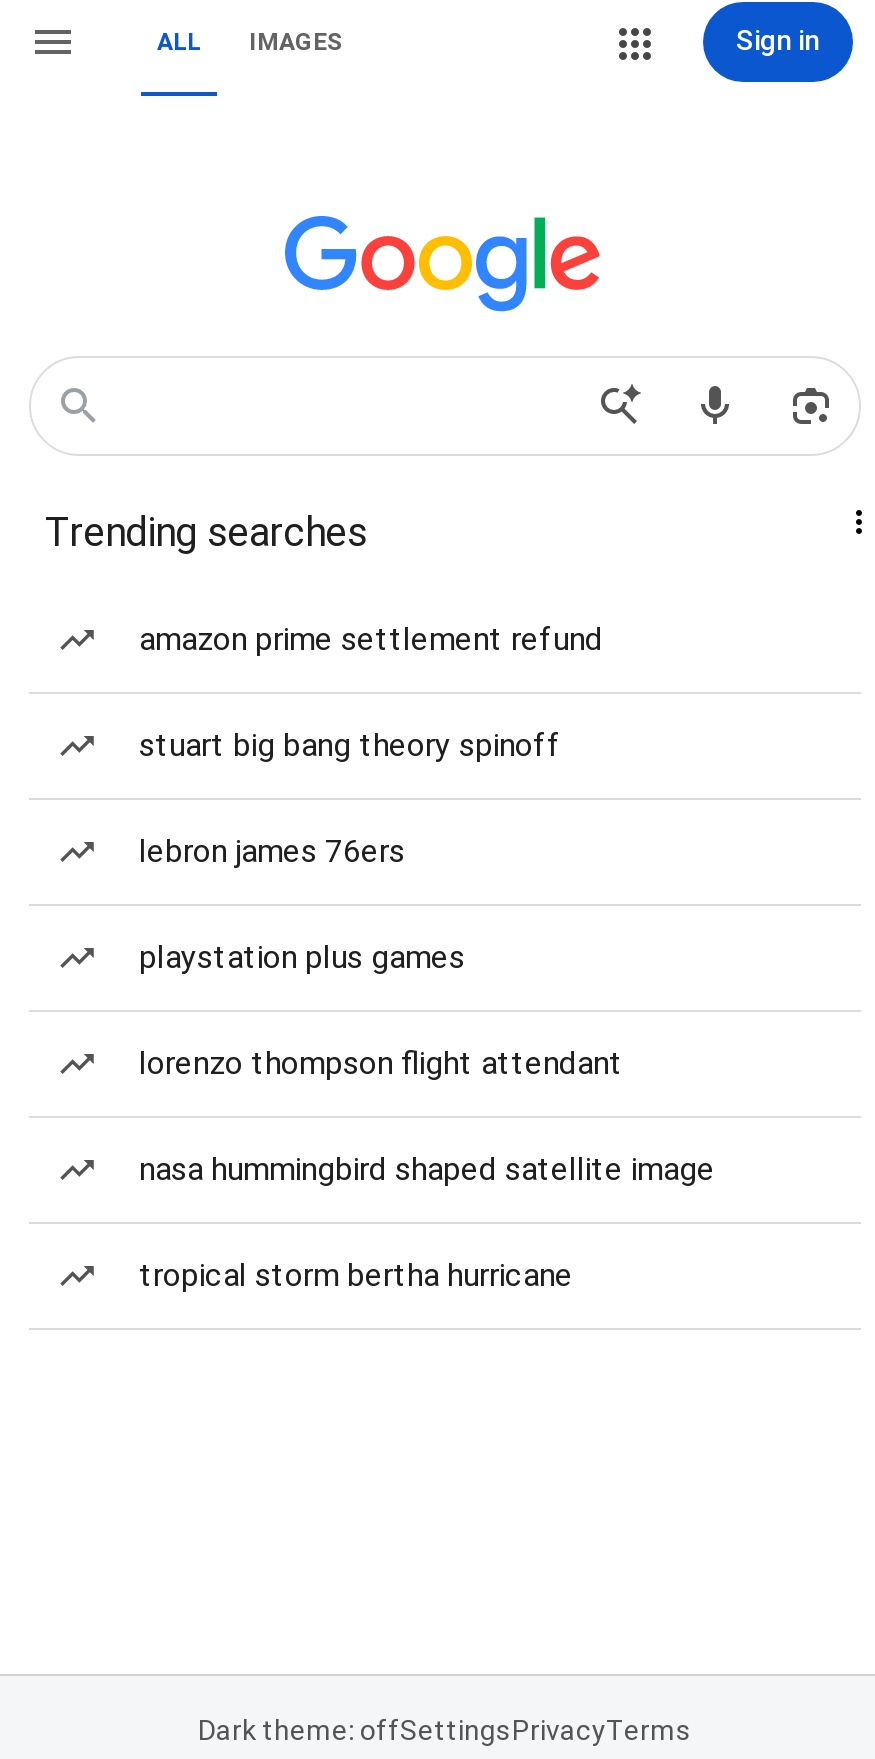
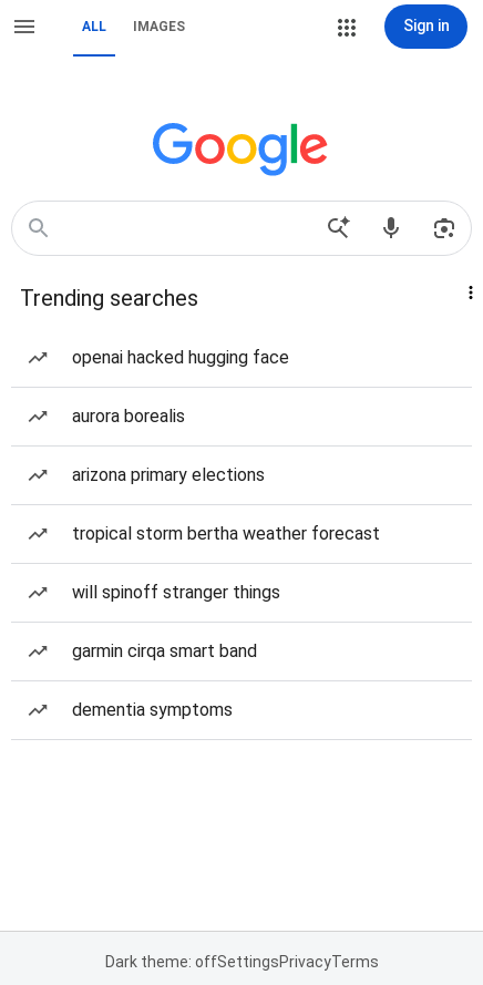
- amazon prime settlement refund
+ openai hacked hugging face

- stuart big bang theory spinoff
+ aurora borealis

- lebron james 76ers
+ arizona primary elections

- playstation plus games
+ tropical storm bertha weather forecast

- lorenzo thompson flight attendant
+ will spinoff stranger things

- nasa hummingbird shaped satellite image
+ garmin cirqa smart band

- tropical storm bertha hurricane
+ dementia symptoms
